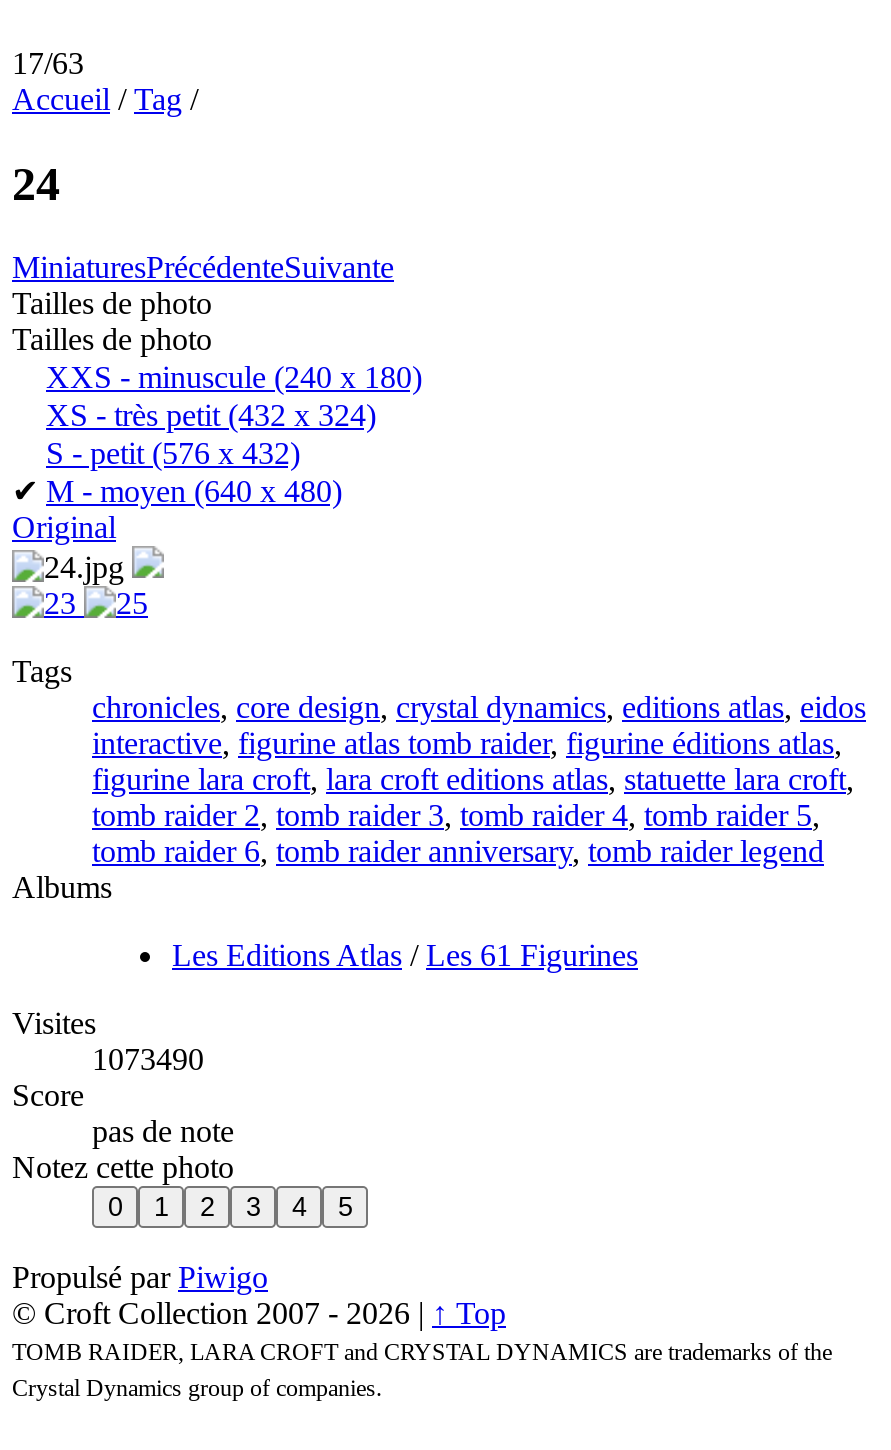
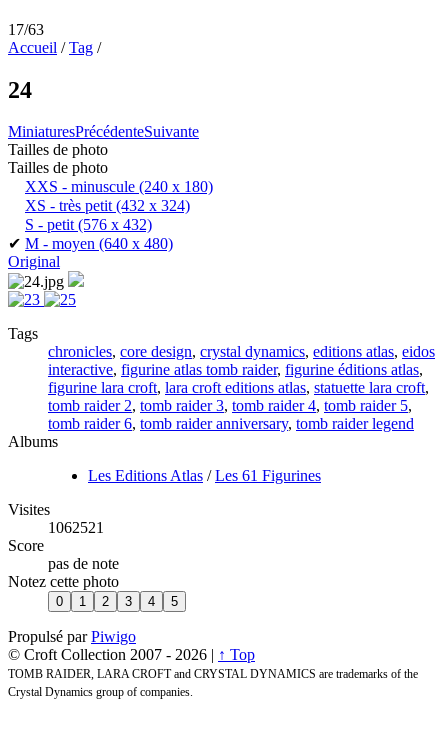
- 1073490
+ 1062521
